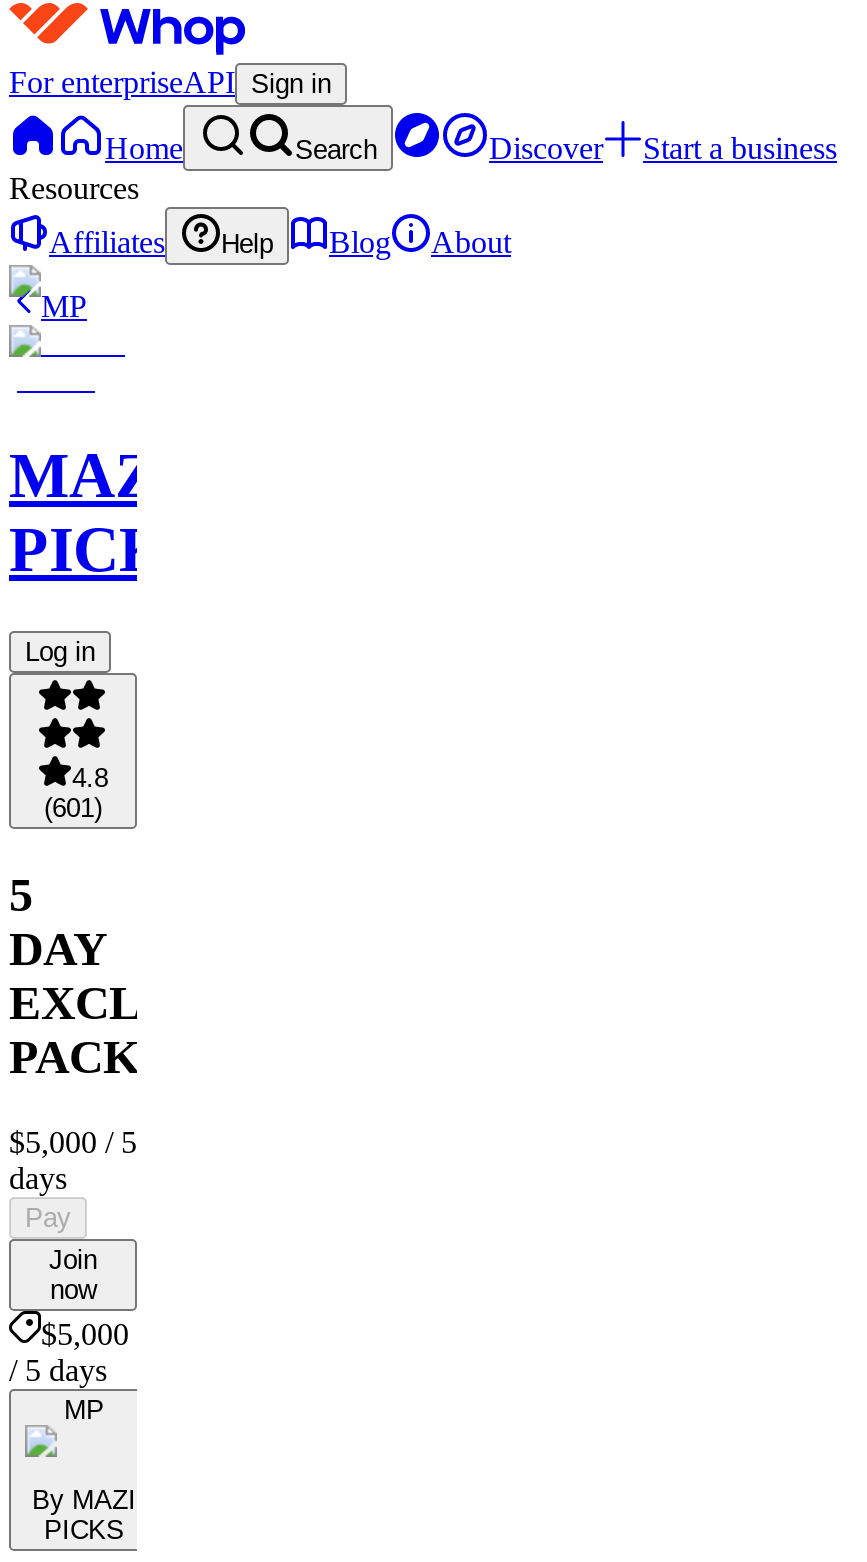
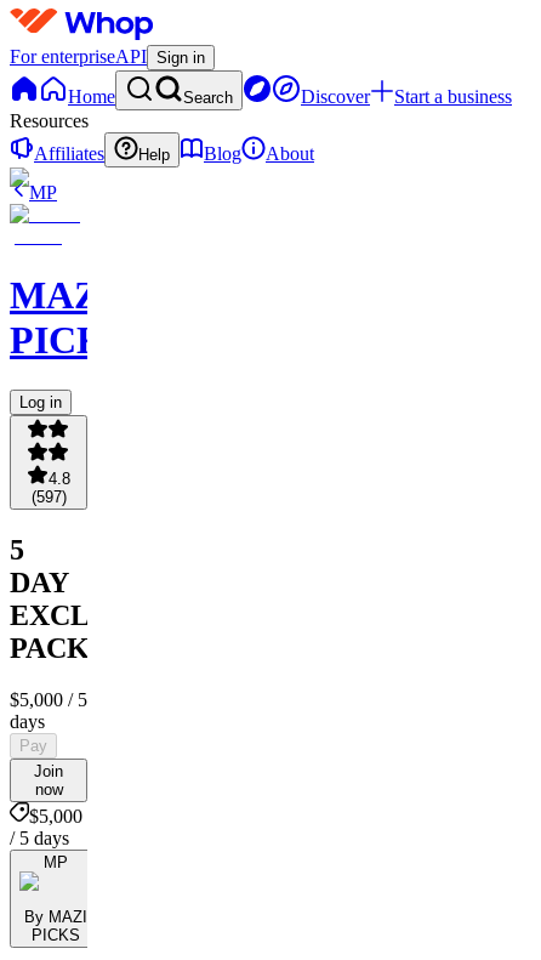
- (601)
+ (597)
